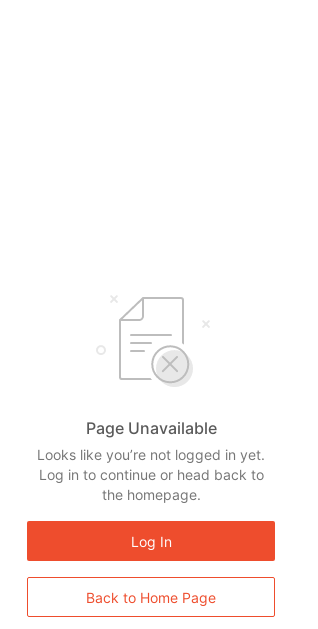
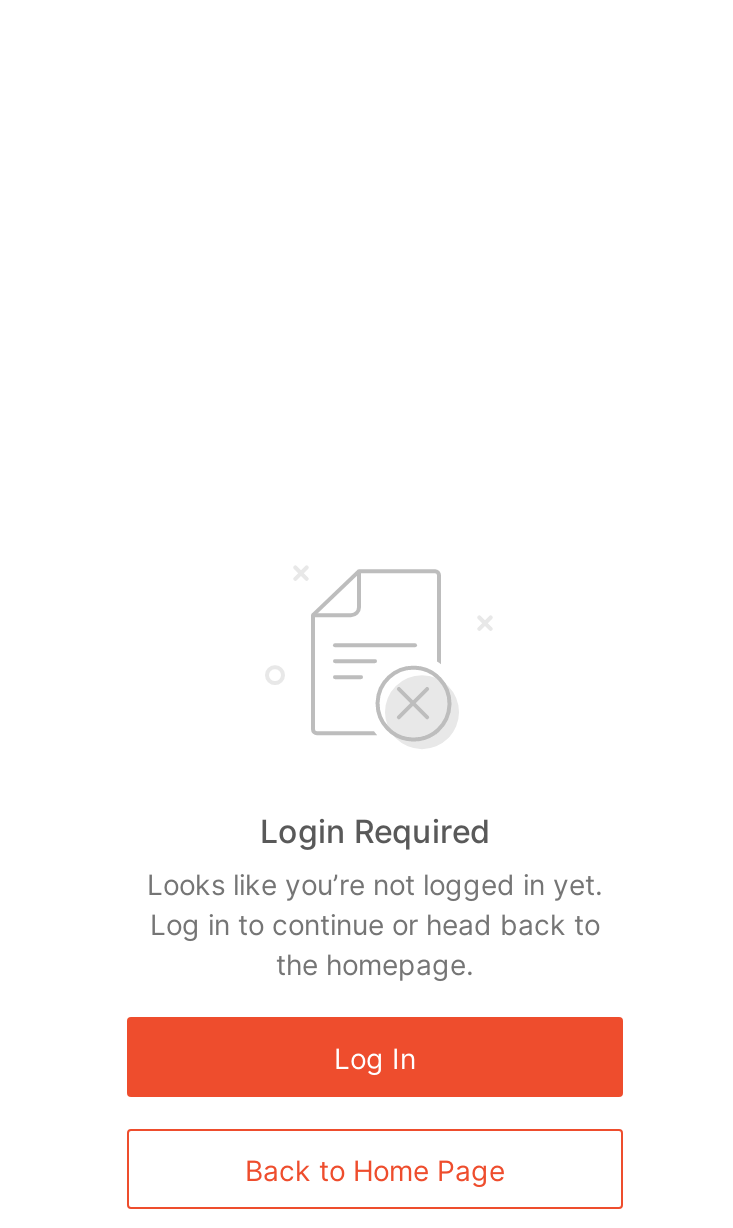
- Page Unavailable
+ Login Required
